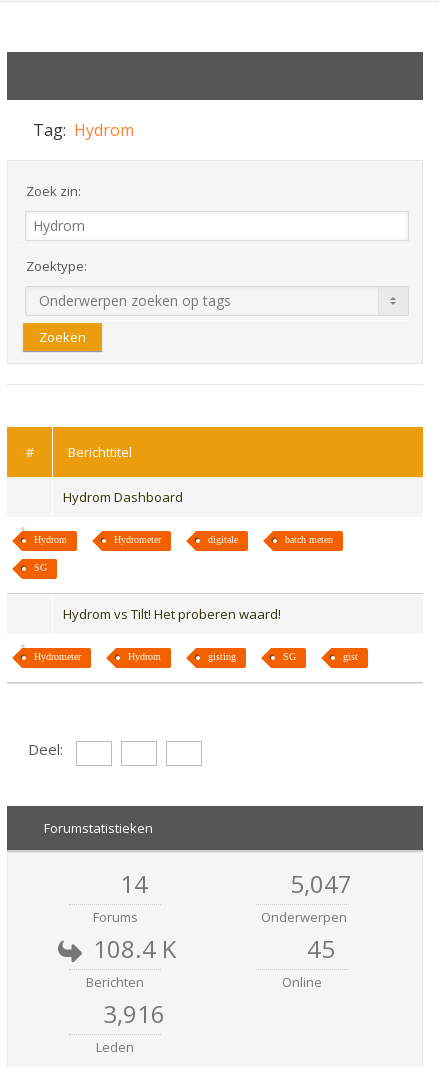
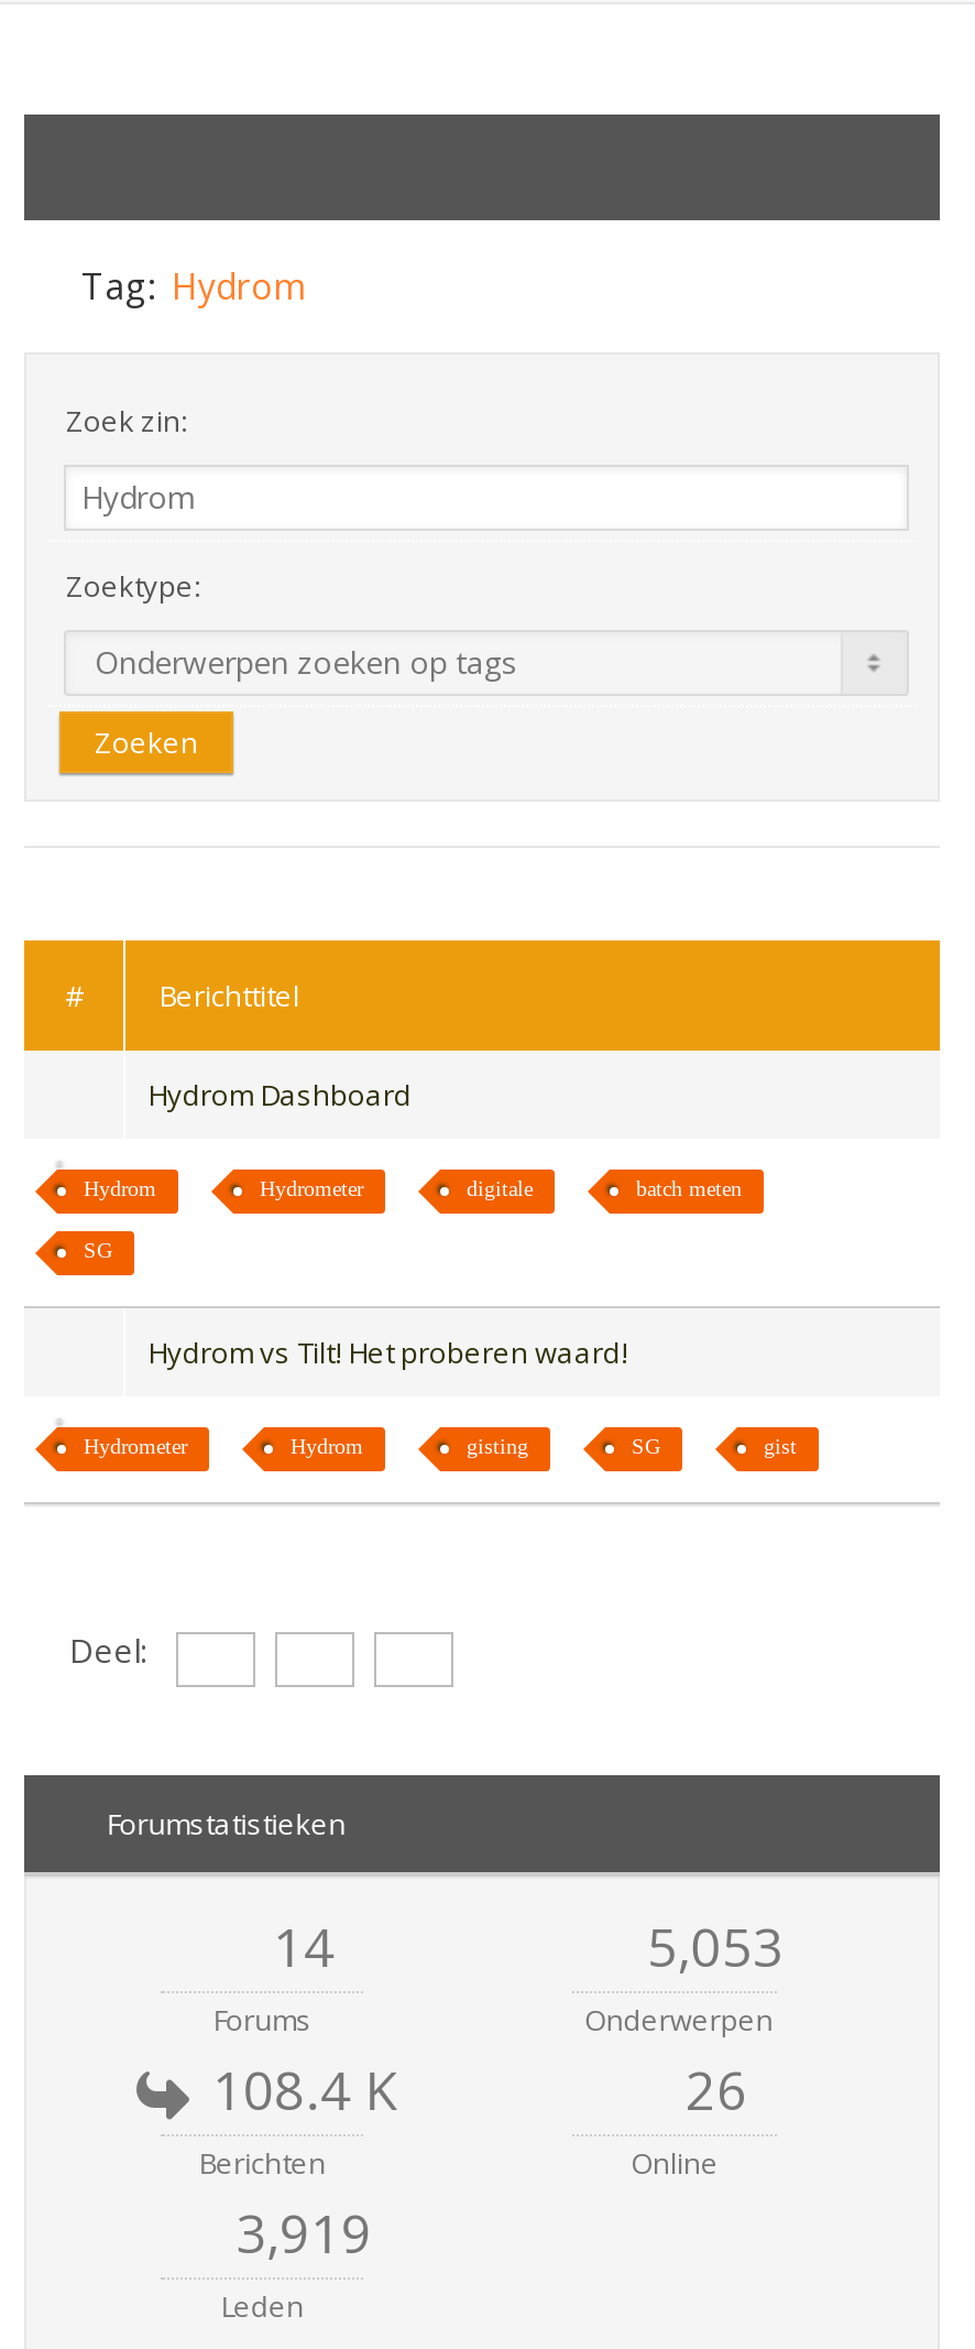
- 5,047
+ 5,053

- 45
+ 26

- 3,916
+ 3,919
